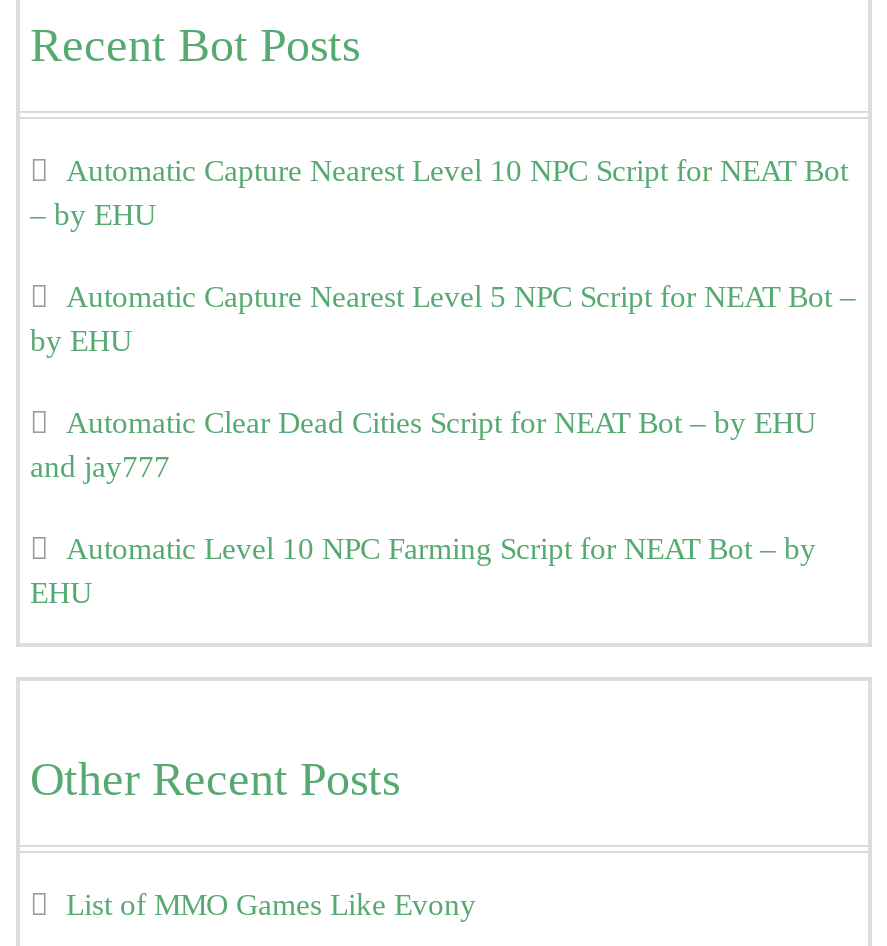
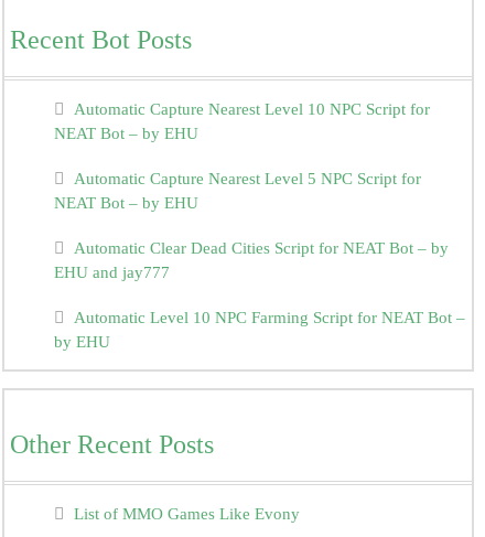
- Automatic Capture Nearest Level 10 NPC Script for NEAT Bot
- – by EHU
- Automatic Capture Nearest Level 5 NPC Script for NEAT Bot –
+ Automatic Capture Nearest Level 10 NPC Script for
+ NEAT Bot – by EHU
+ Automatic Capture Nearest Level 5 NPC Script for
+ NEAT Bot – by EHU
+ Automatic Clear Dead Cities Script for NEAT Bot – by
+ EHU and jay777
+ Automatic Level 10 NPC Farming Script for NEAT Bot –

moved down: by EHU

- Automatic Clear Dead Cities Script for NEAT Bot – by EHU
- and jay777
- Automatic Level 10 NPC Farming Script for NEAT Bot – by
- EHU
